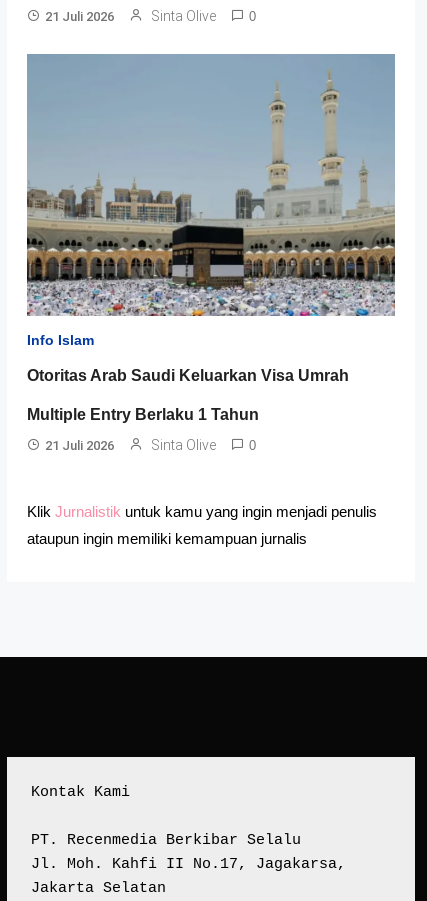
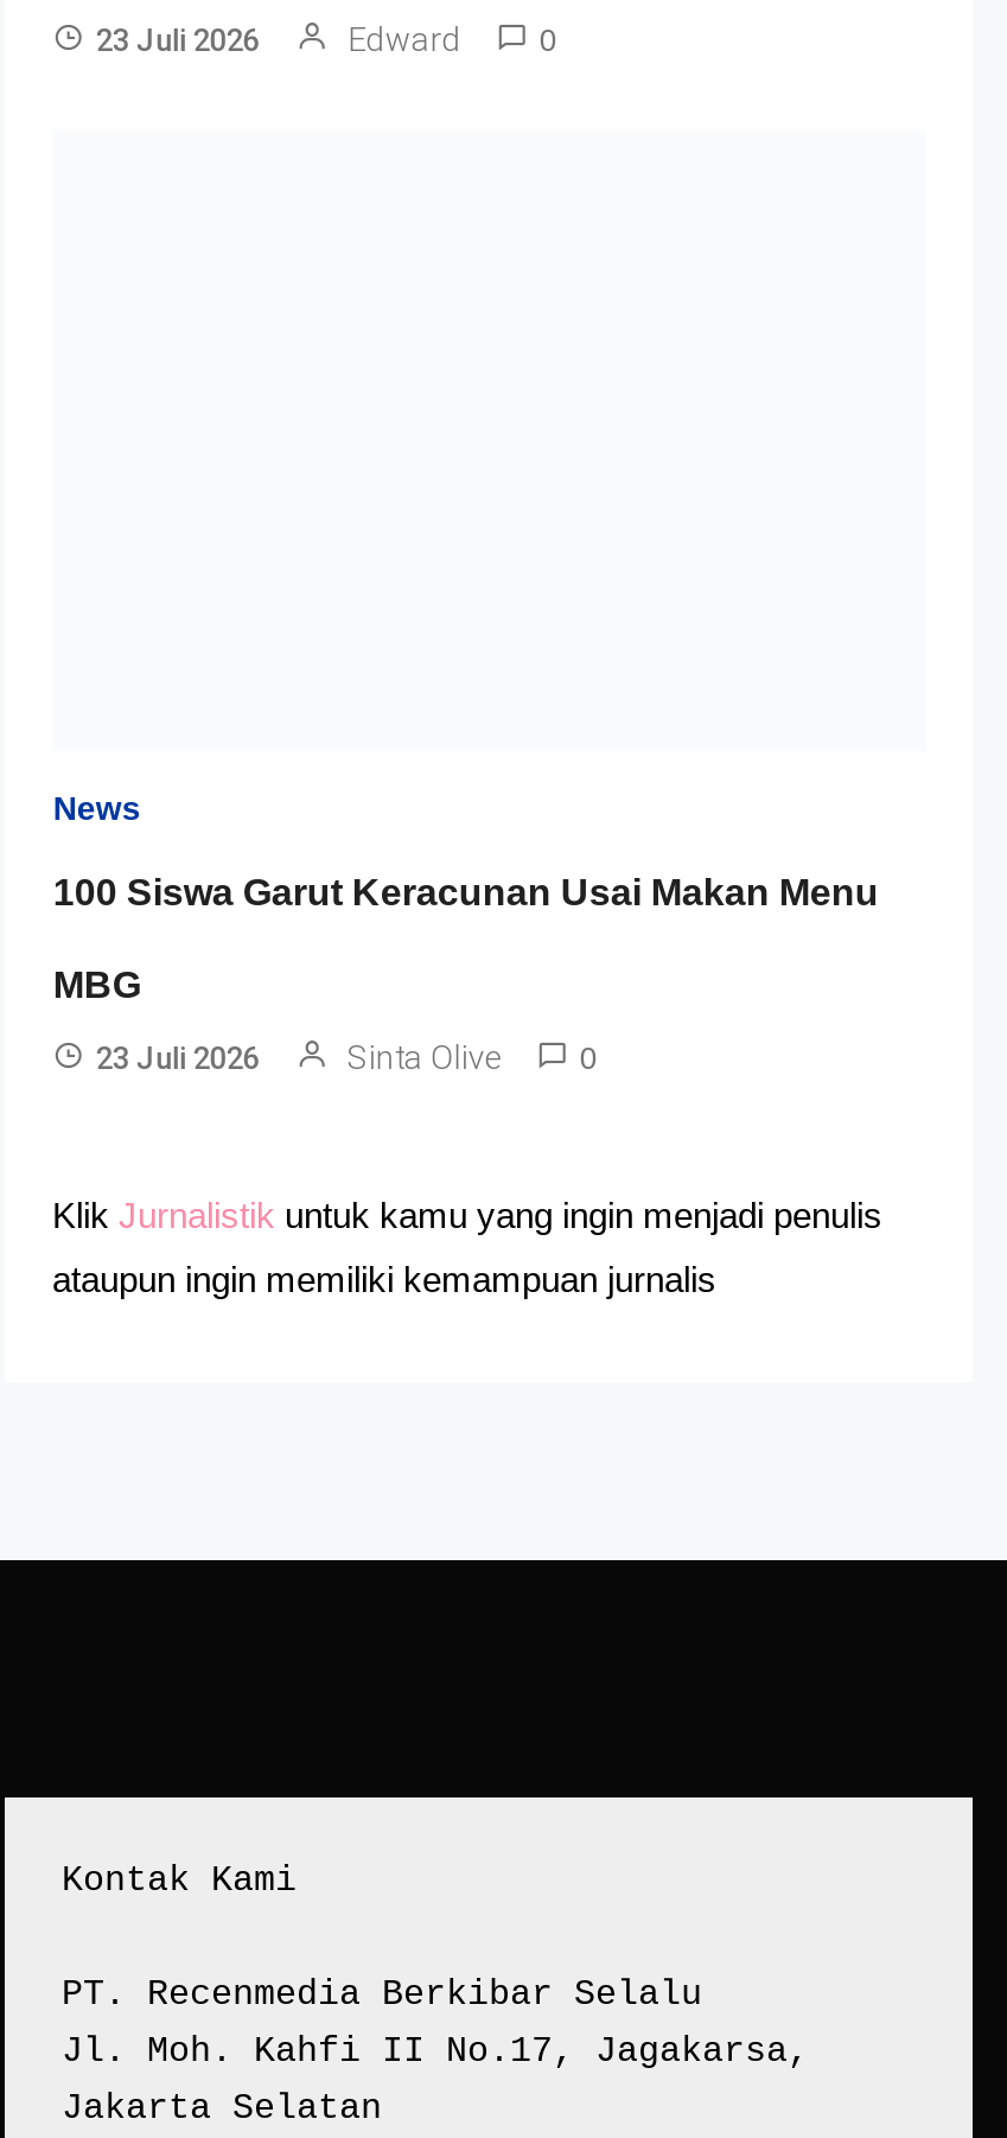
- 21 Juli 2026
- Sinta Olive
+ 23 Juli 2026
+ Edward

- [image]

- Info Islam
+ News

- Otoritas Arab Saudi Keluarkan Visa Umrah
+ 100 Siswa Garut Keracunan Usai Makan Menu

- Multiple Entry Berlaku 1 Tahun
+ MBG

- 21 Juli 2026
+ 23 Juli 2026
